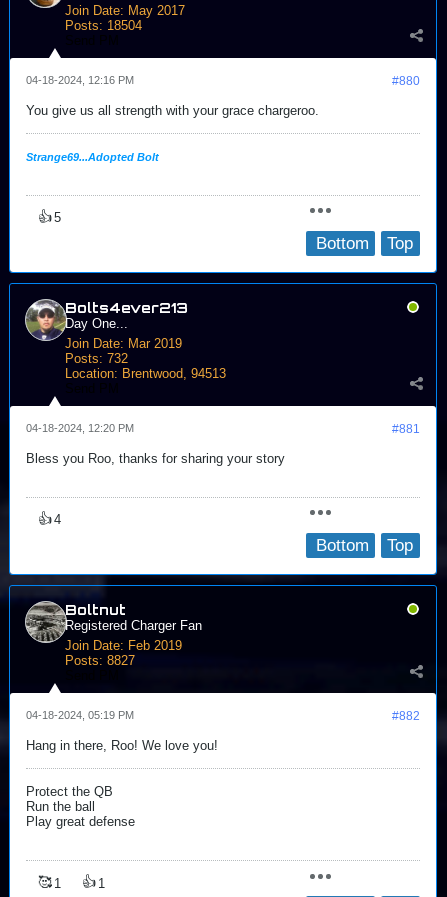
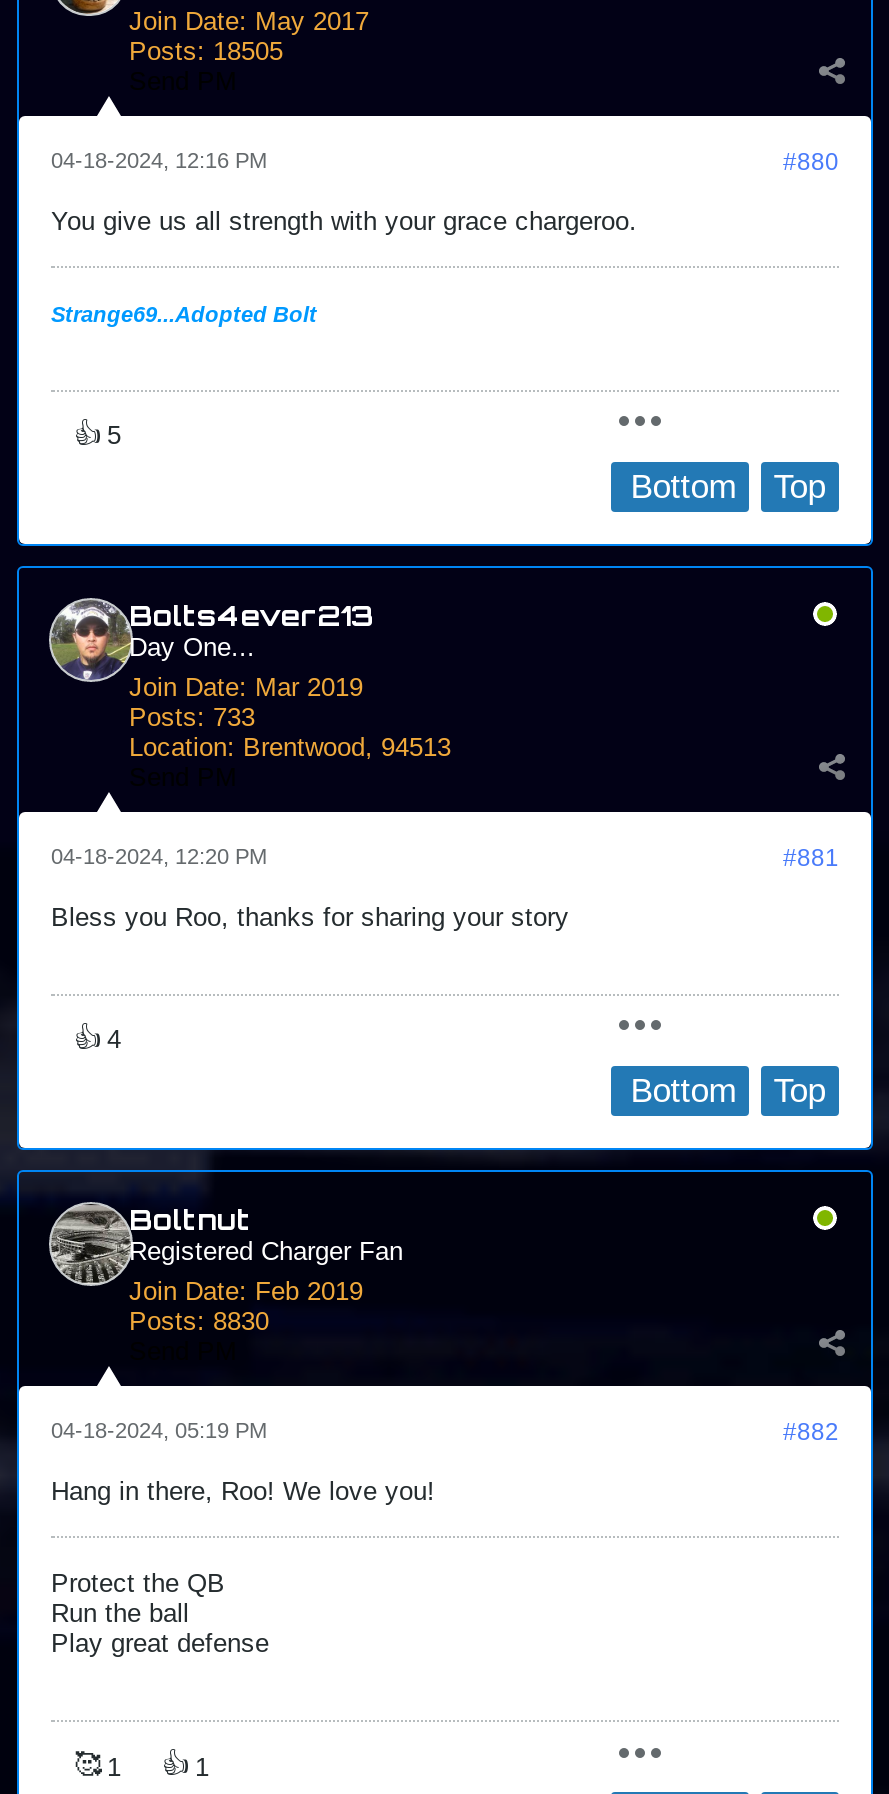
- Posts: 18504
+ Posts: 18505

- Posts: 732
+ Posts: 733

- Posts: 8827
+ Posts: 8830
